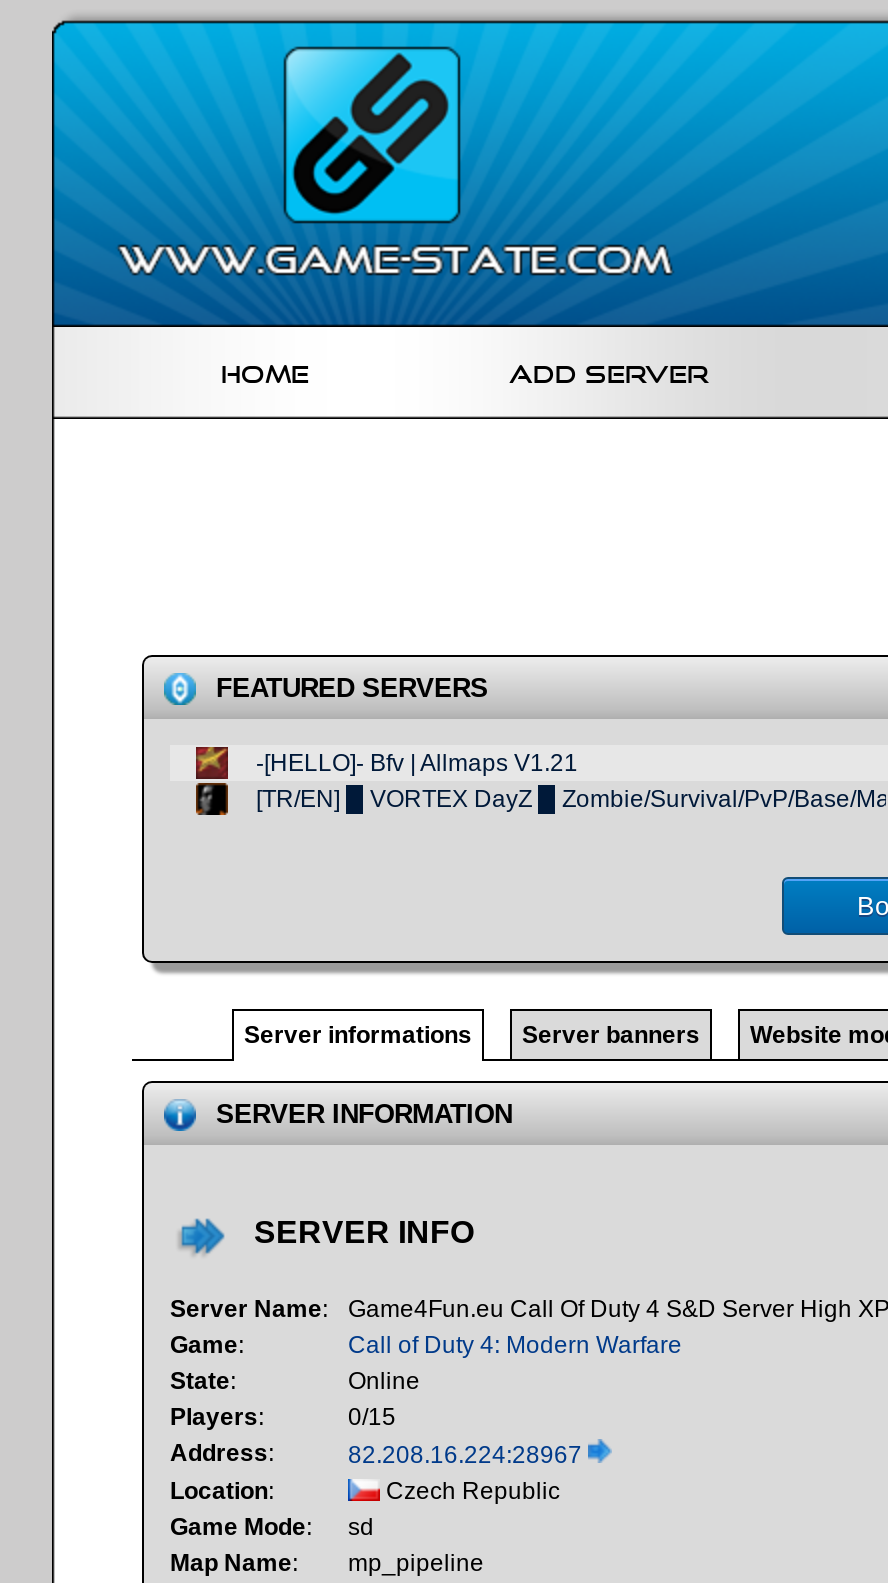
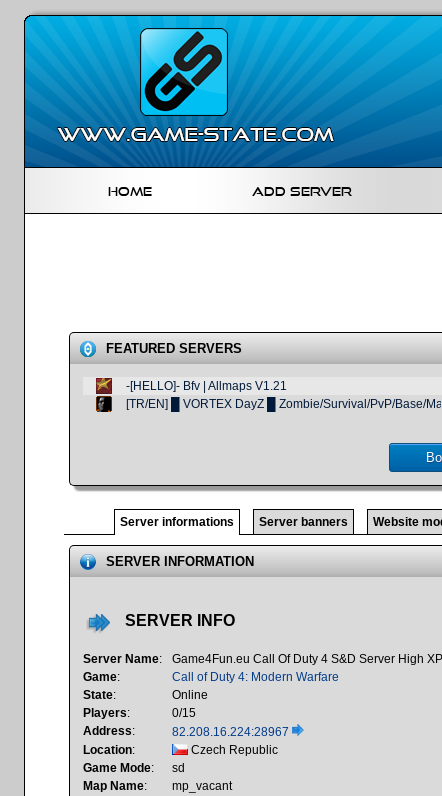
- mp_pipeline
+ mp_vacant
